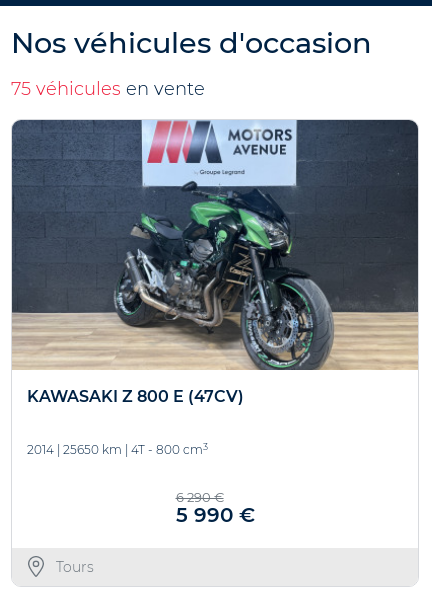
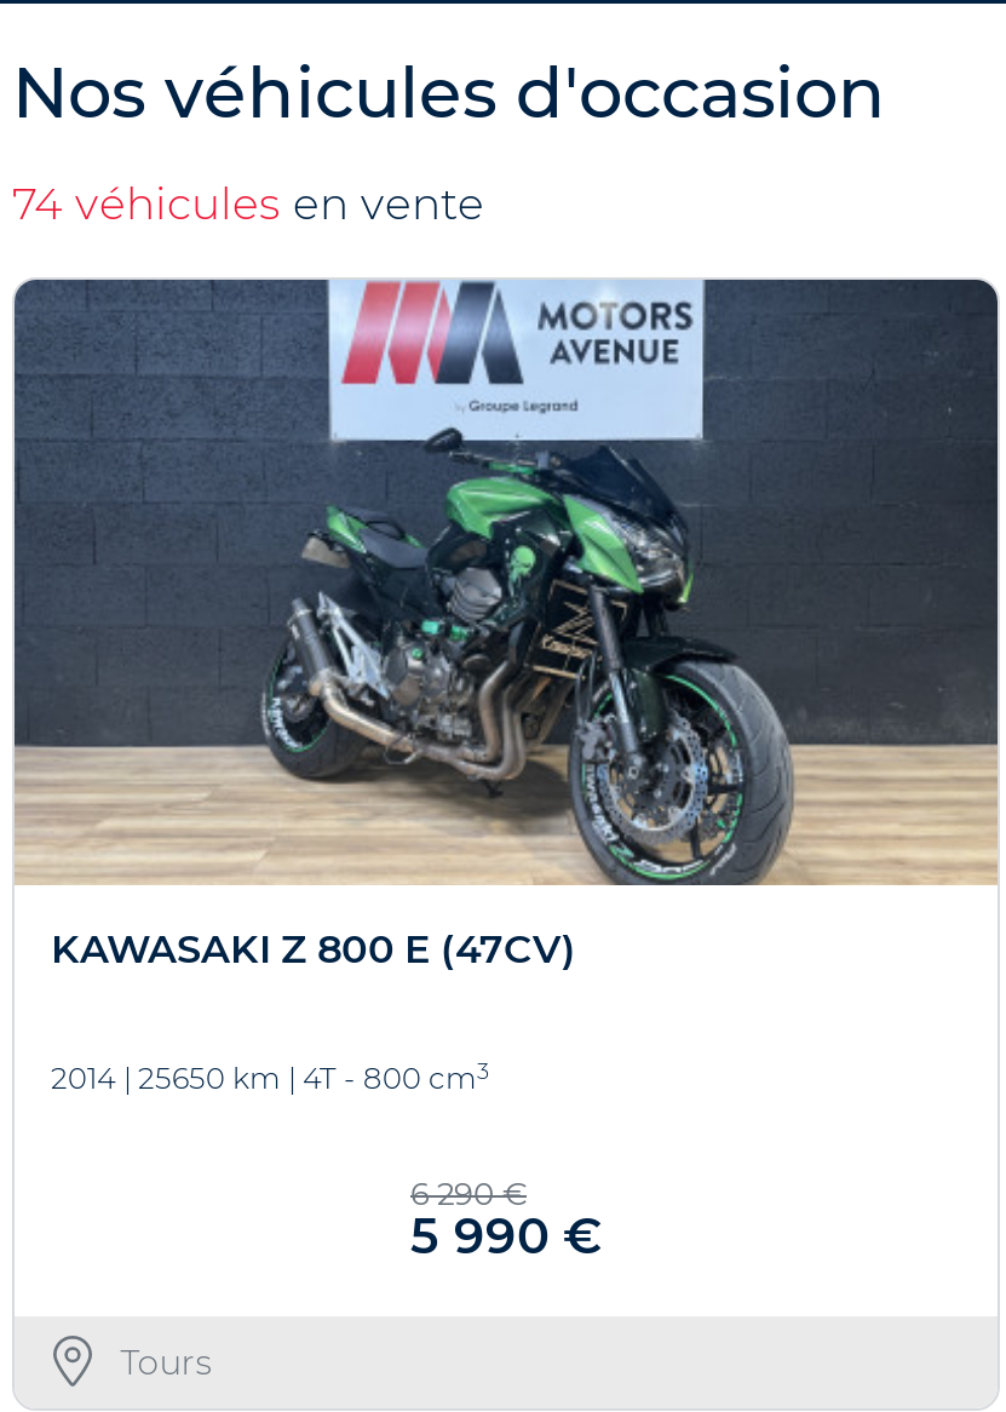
- 75 véhicules en vente
+ 74 véhicules en vente
